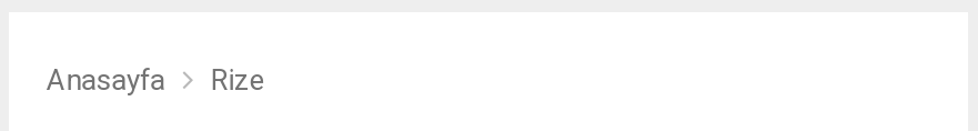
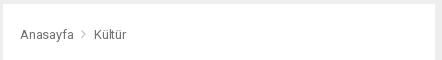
- Rize
+ Kültür
